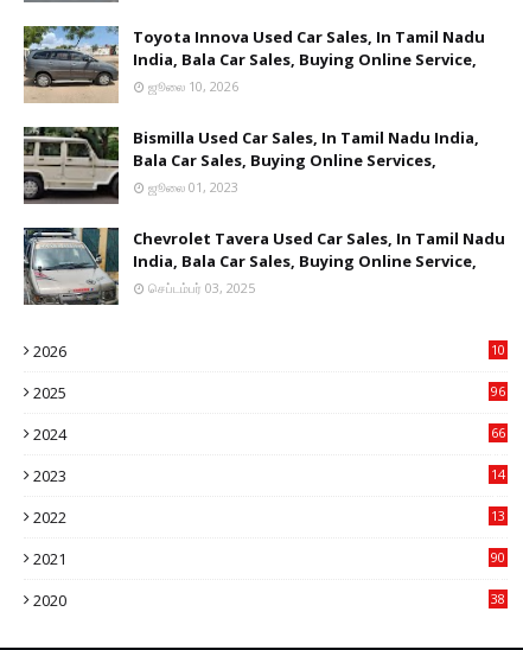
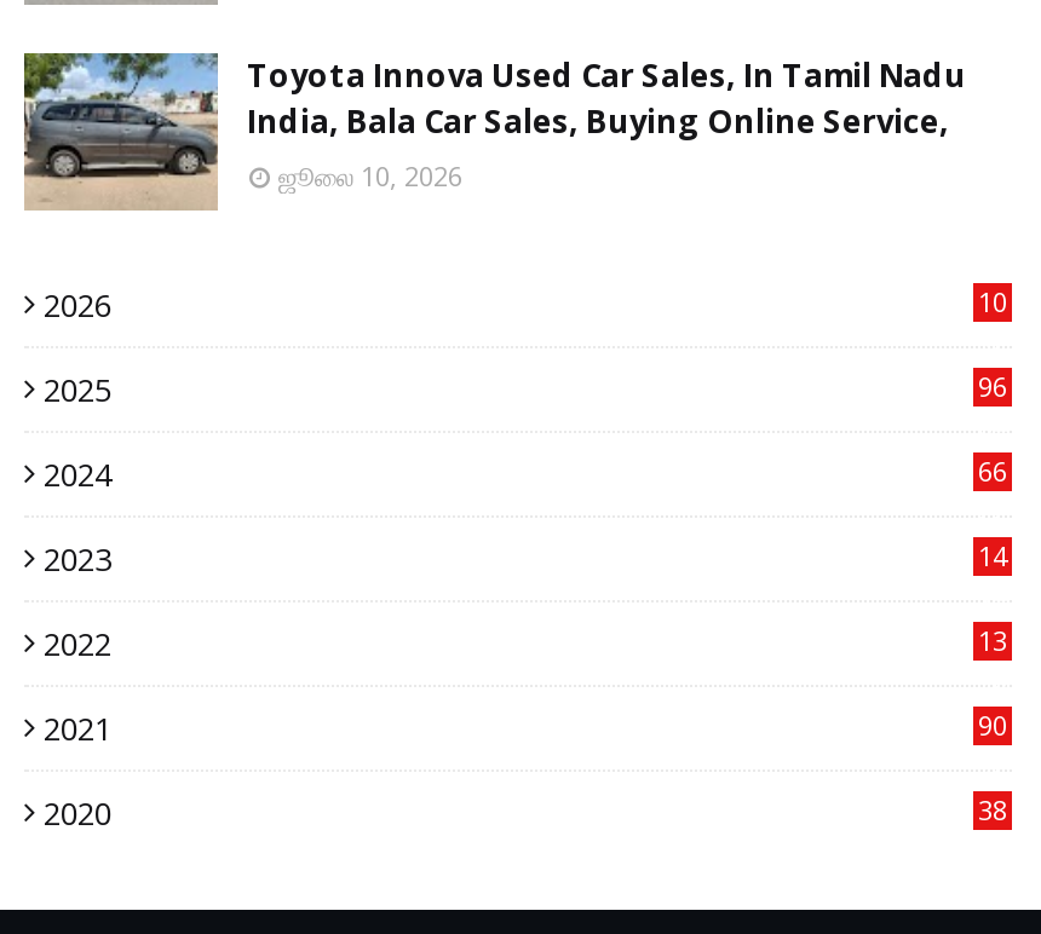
- [image]
- Bismilla Used Car Sales, In Tamil Nadu India,
- Bala Car Sales, Buying Online Services,
- ஜூலை 01, 2023
- Chevrolet Tavera Used Car Sales, In Tamil Nadu
- India, Bala Car Sales, Buying Online Service,
- செப்டம்பர் 03, 2025

- [image]
